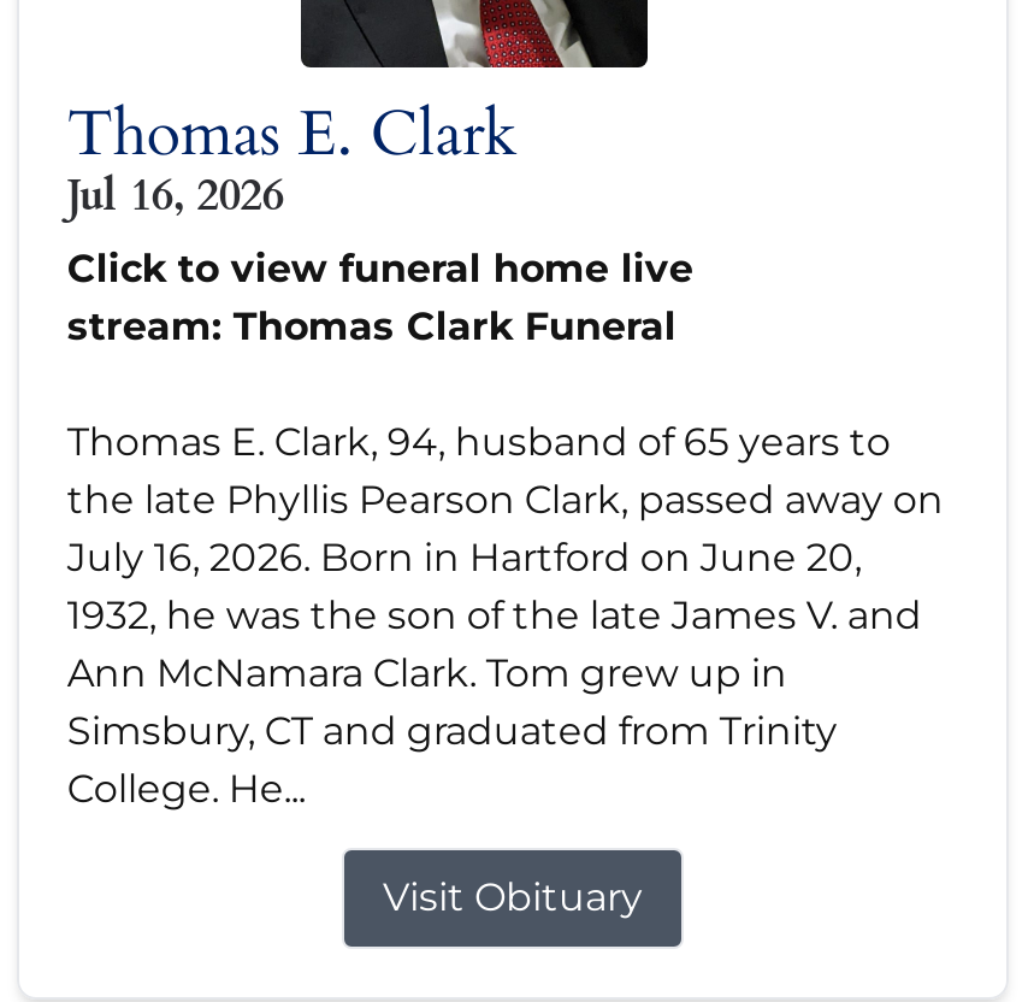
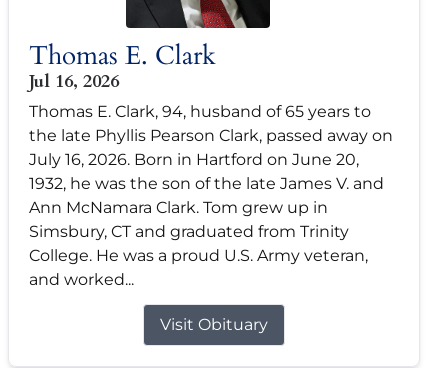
- Click to view funeral home live
- stream: Thomas Clark Funeral

moved up: Thomas E. Clark, 94, husband of 65 years to | the late Phyllis Pearson Clark, passed away on | July 16, 2026. Born in Hartford on June 20, | 1932, he was the son of the late James V. and | Ann McNamara Clark. Tom grew up in | Simsbury, CT and graduated from Trinity

- College. He...
+ College. He was a proud U.S. Army veteran,
+ and worked...
